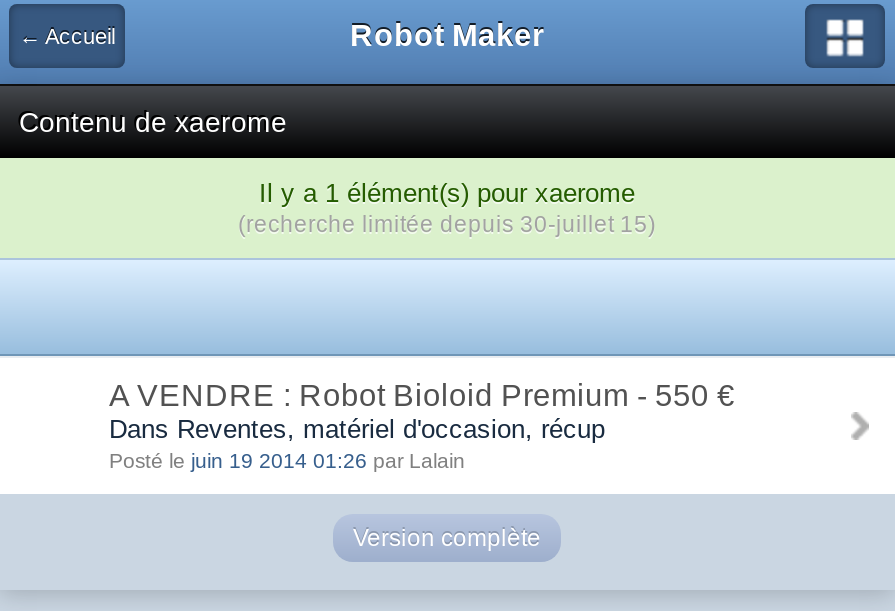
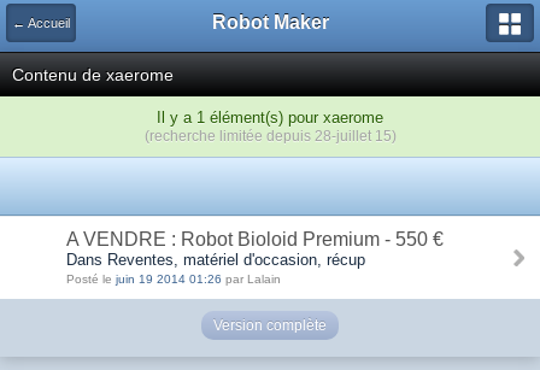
- (recherche limitée depuis 30-juillet 15)
+ (recherche limitée depuis 28-juillet 15)
